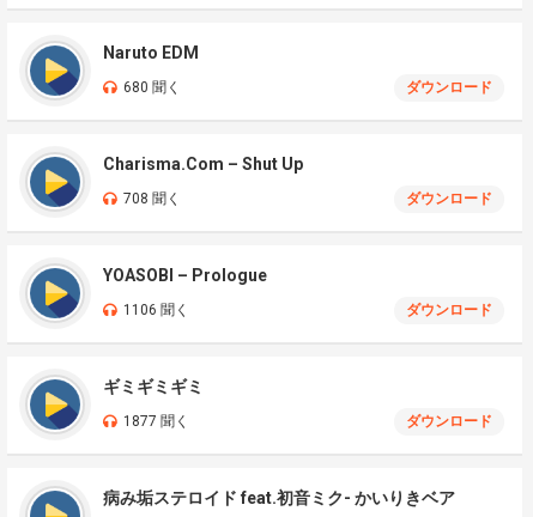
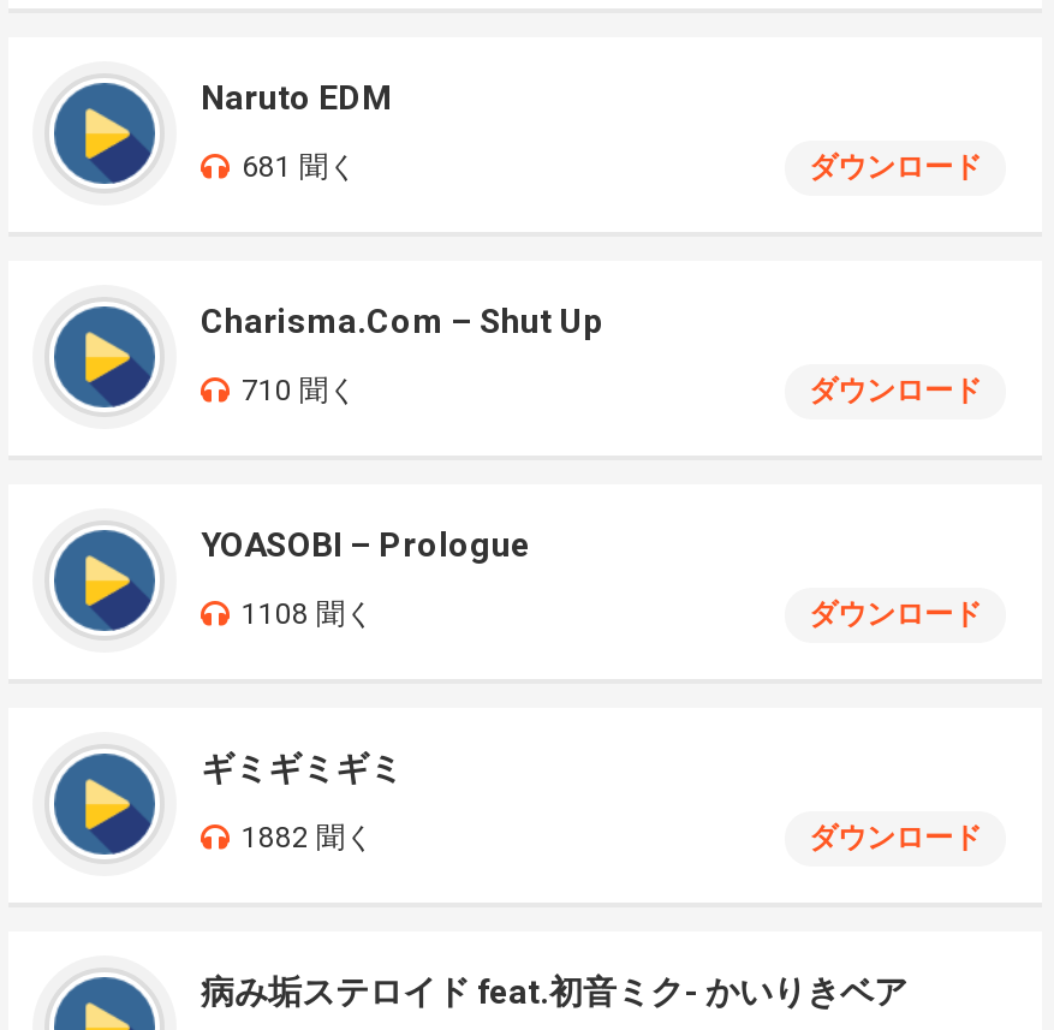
- 680 聞く
+ 681 聞く

- 708 聞く
+ 710 聞く

- 1106 聞く
+ 1108 聞く

- 1877 聞く
+ 1882 聞く
